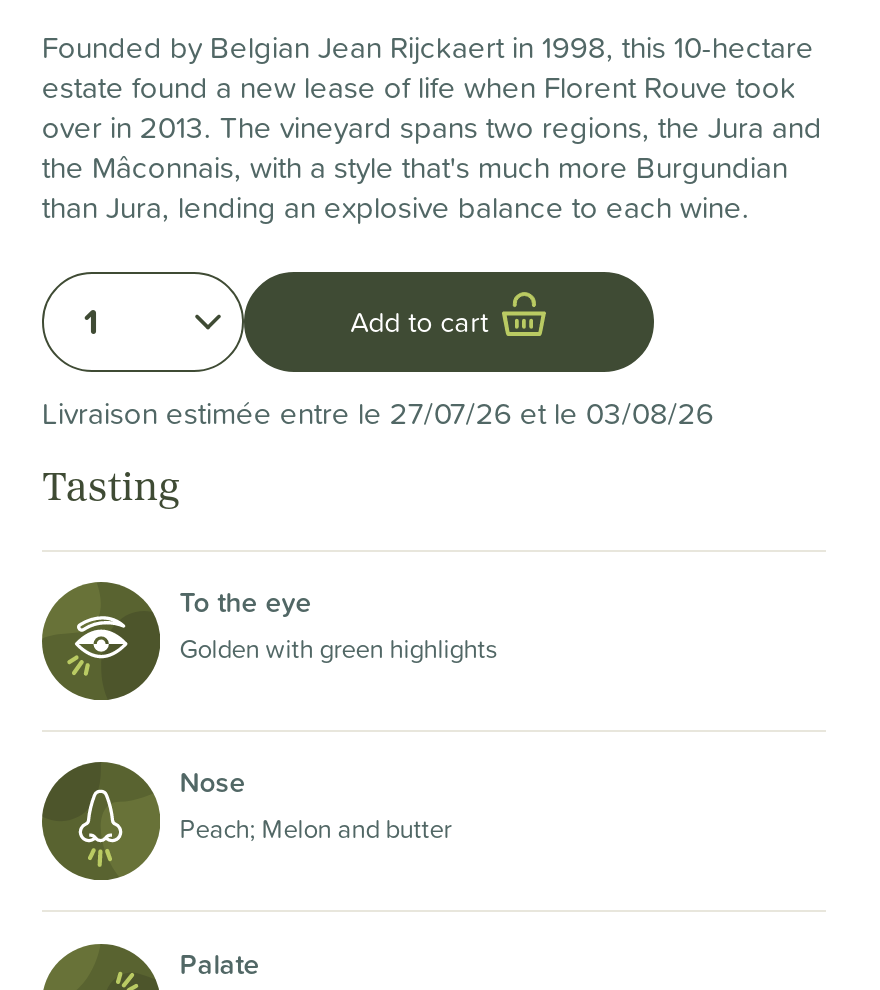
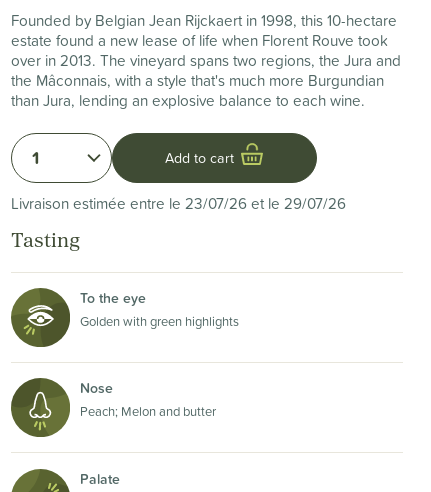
- Livraison estimée entre le 27/07/26 et le 03/08/26
+ Livraison estimée entre le 23/07/26 et le 29/07/26
